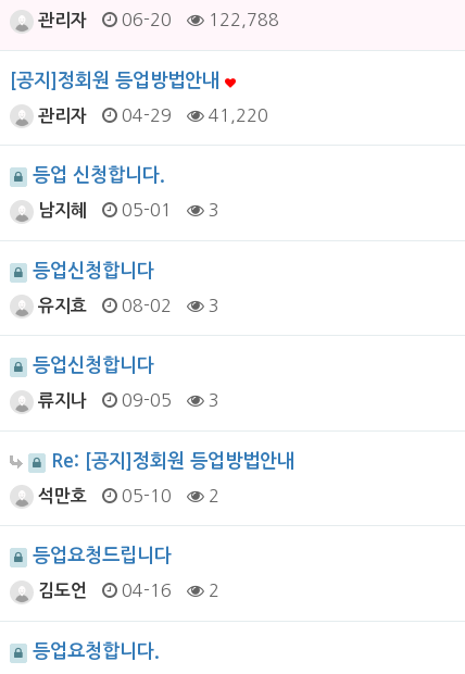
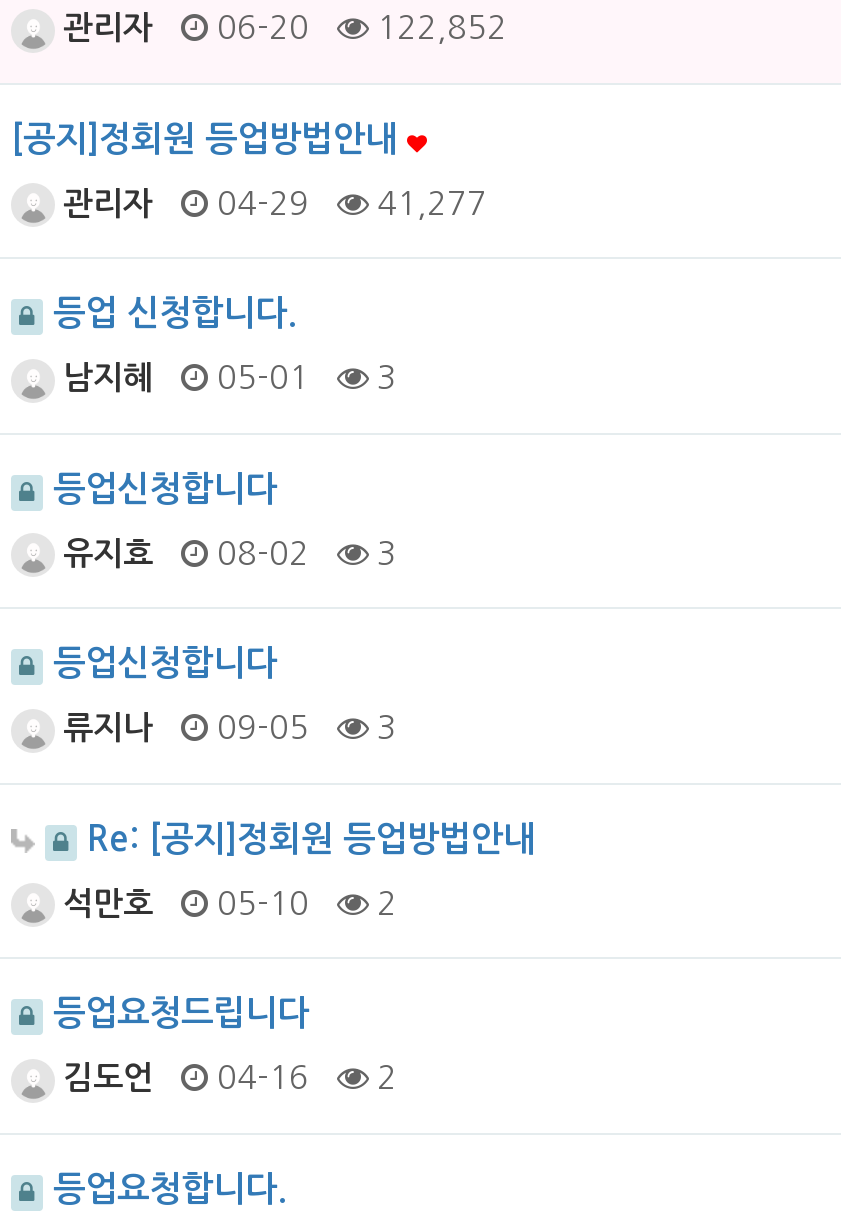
- 관리자 06-20 122,788
+ 관리자 06-20 122,852

- 관리자 04-29 41,220
+ 관리자 04-29 41,277
